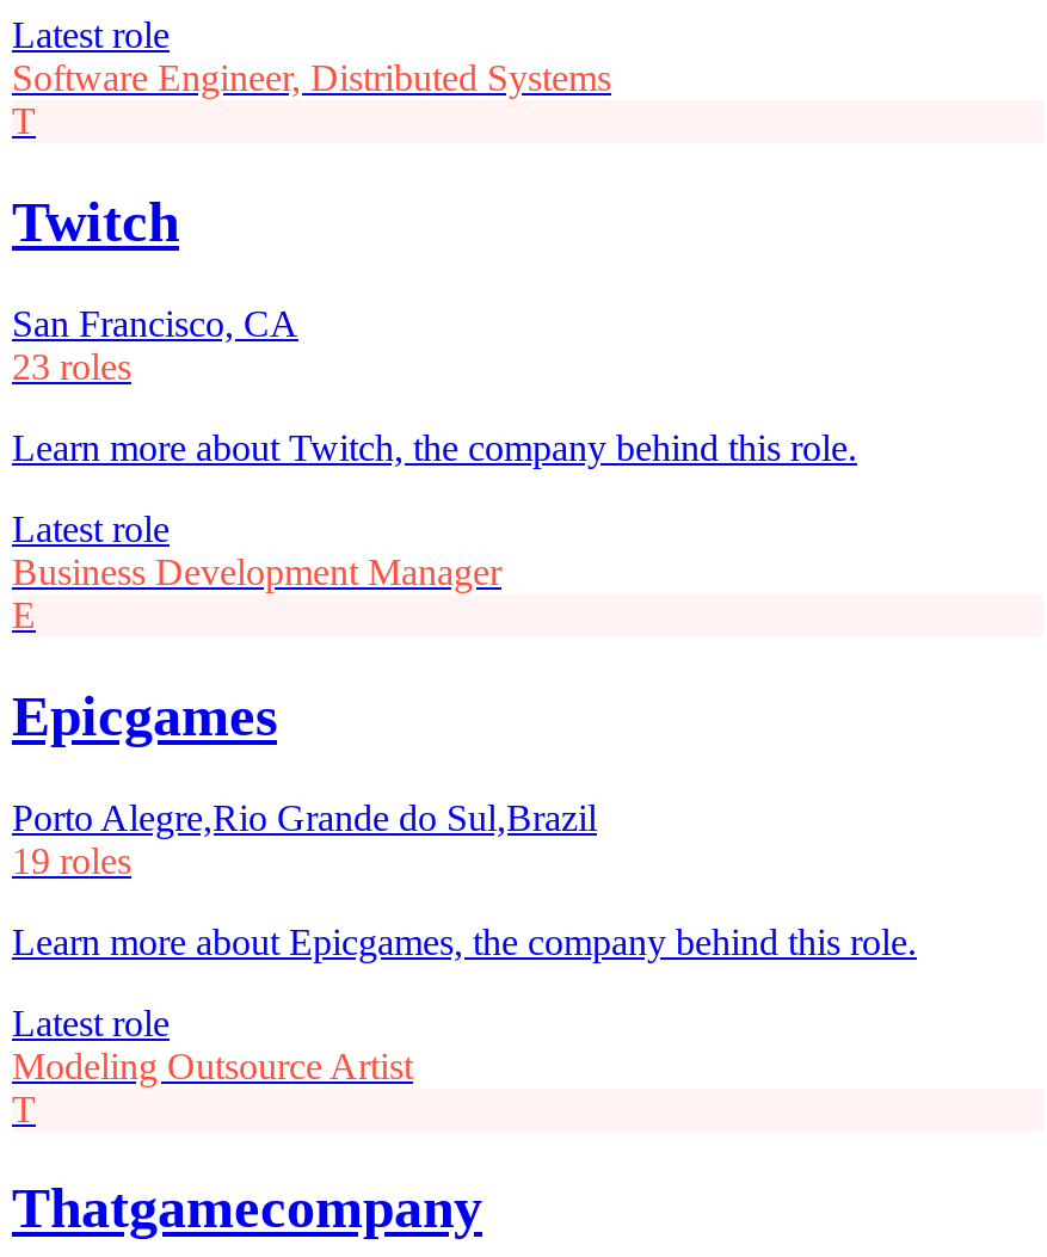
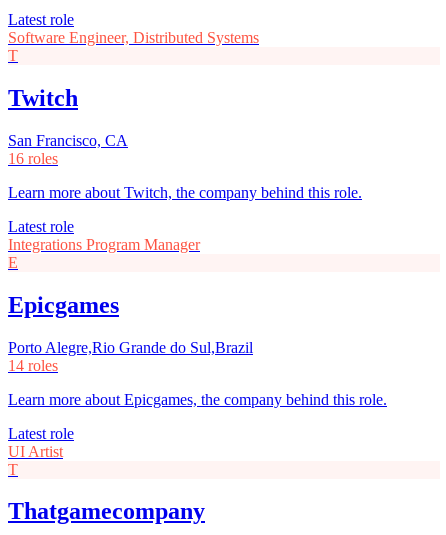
- 23 roles
+ 16 roles

- Business Development Manager
+ Integrations Program Manager

- 19 roles
+ 14 roles

- Modeling Outsource Artist
+ UI Artist
